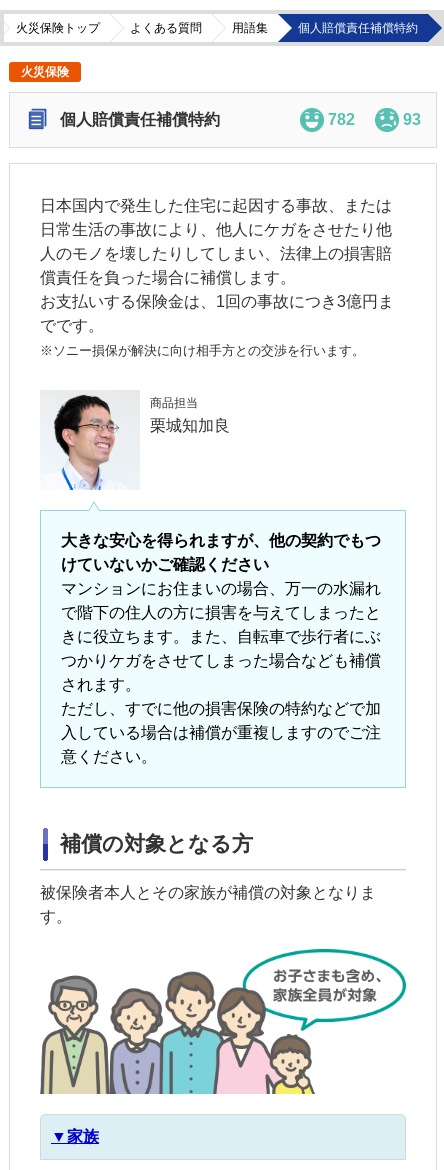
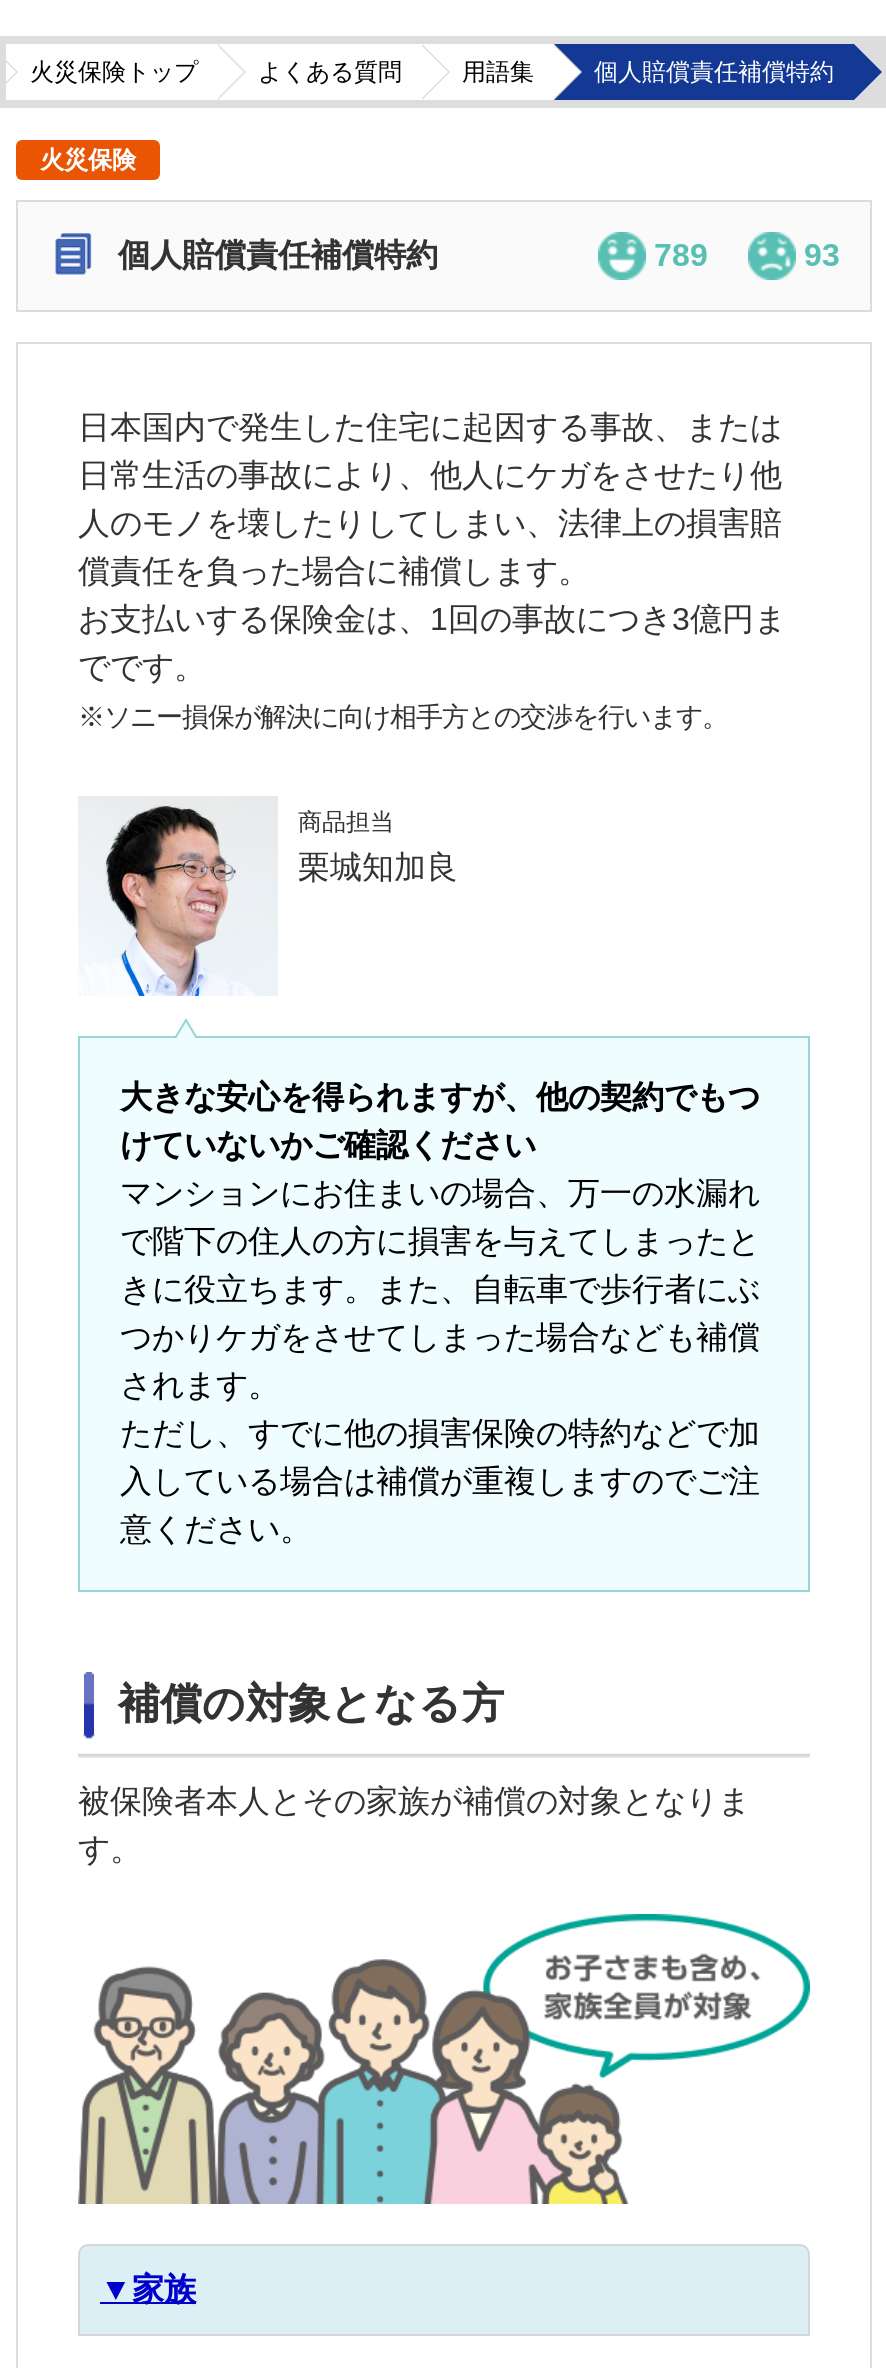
- 782
+ 789
